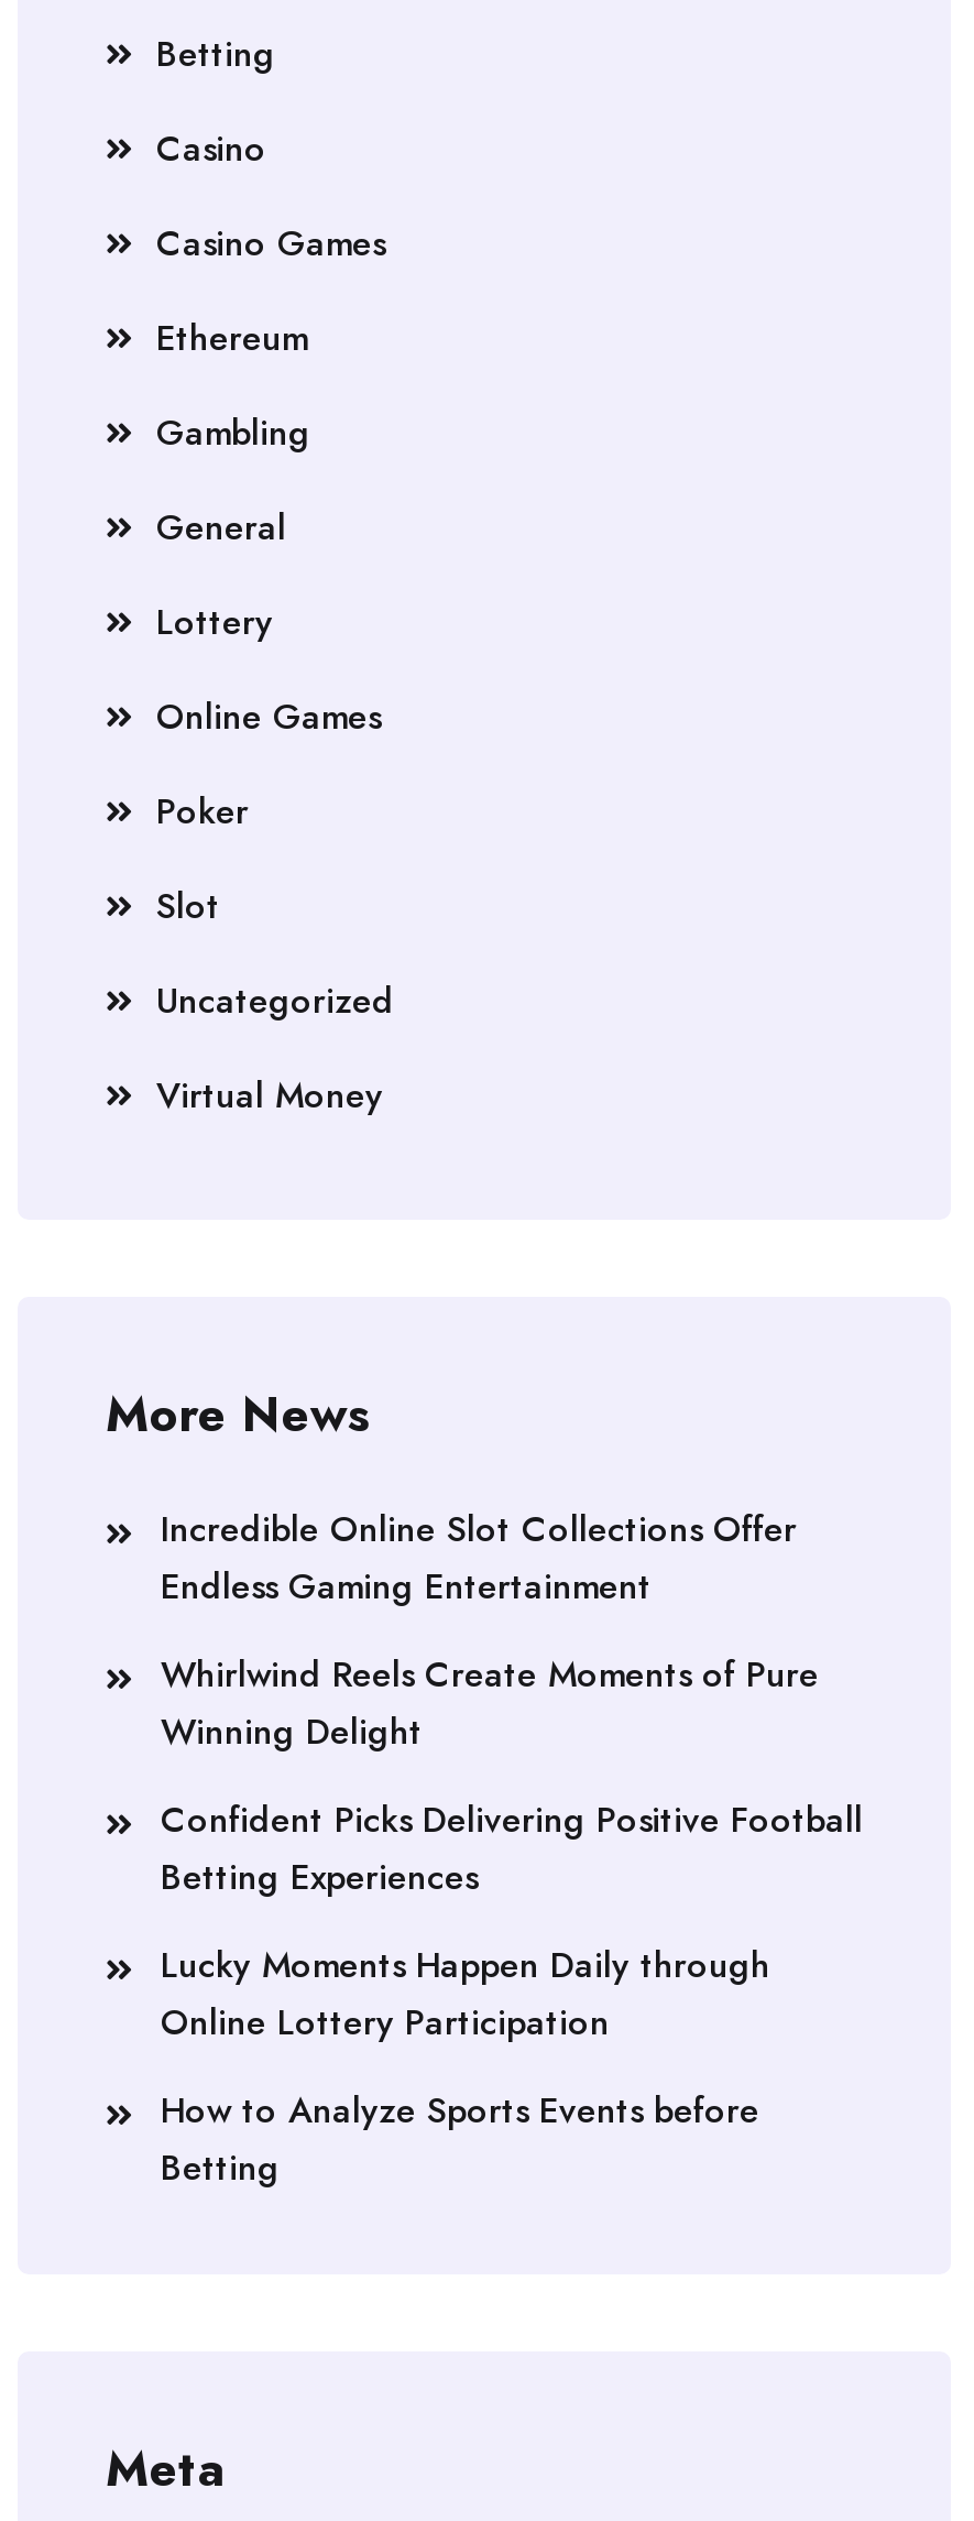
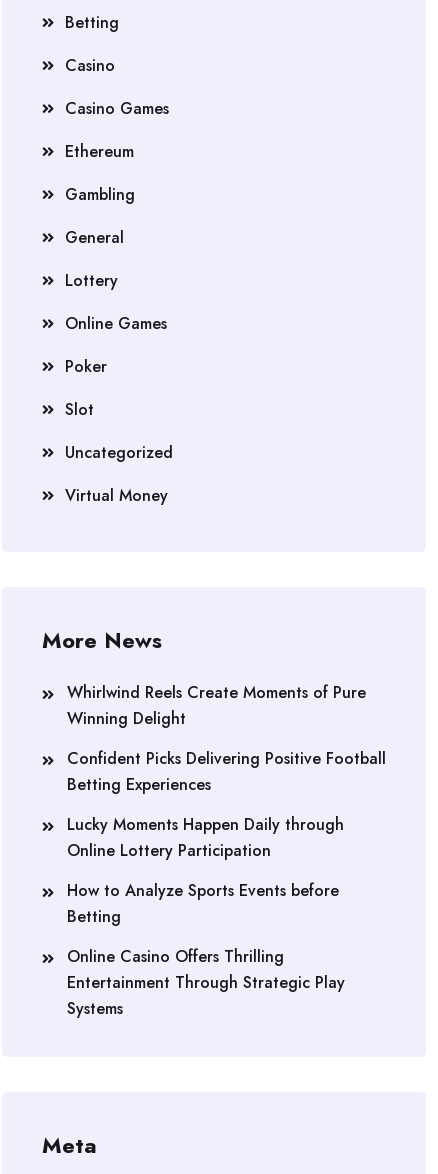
- Incredible Online Slot Collections Offer
- Endless Gaming Entertainment

moved up: Whirlwind Reels Create Moments of Pure | Winning Delight | Confident Picks Delivering Positive Football | Betting Experiences | Lucky Moments Happen Daily through | Online Lottery Participation | How to Analyze Sports Events before | Betting

+ Online Casino Offers Thrilling
+ Entertainment Through Strategic Play
+ Systems
